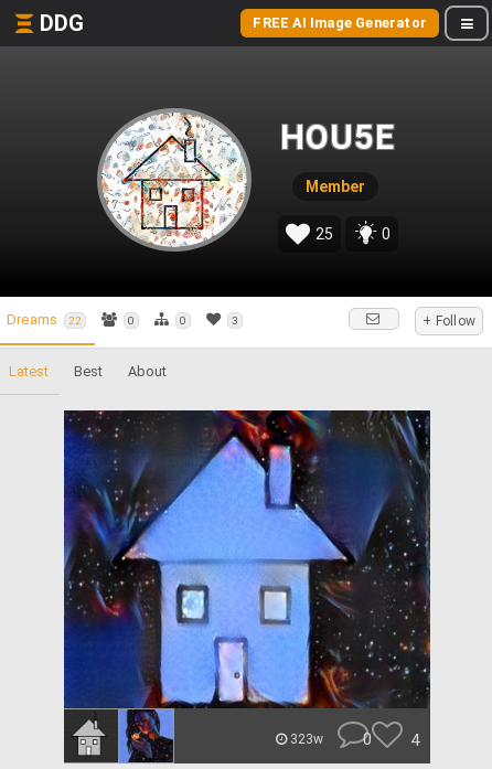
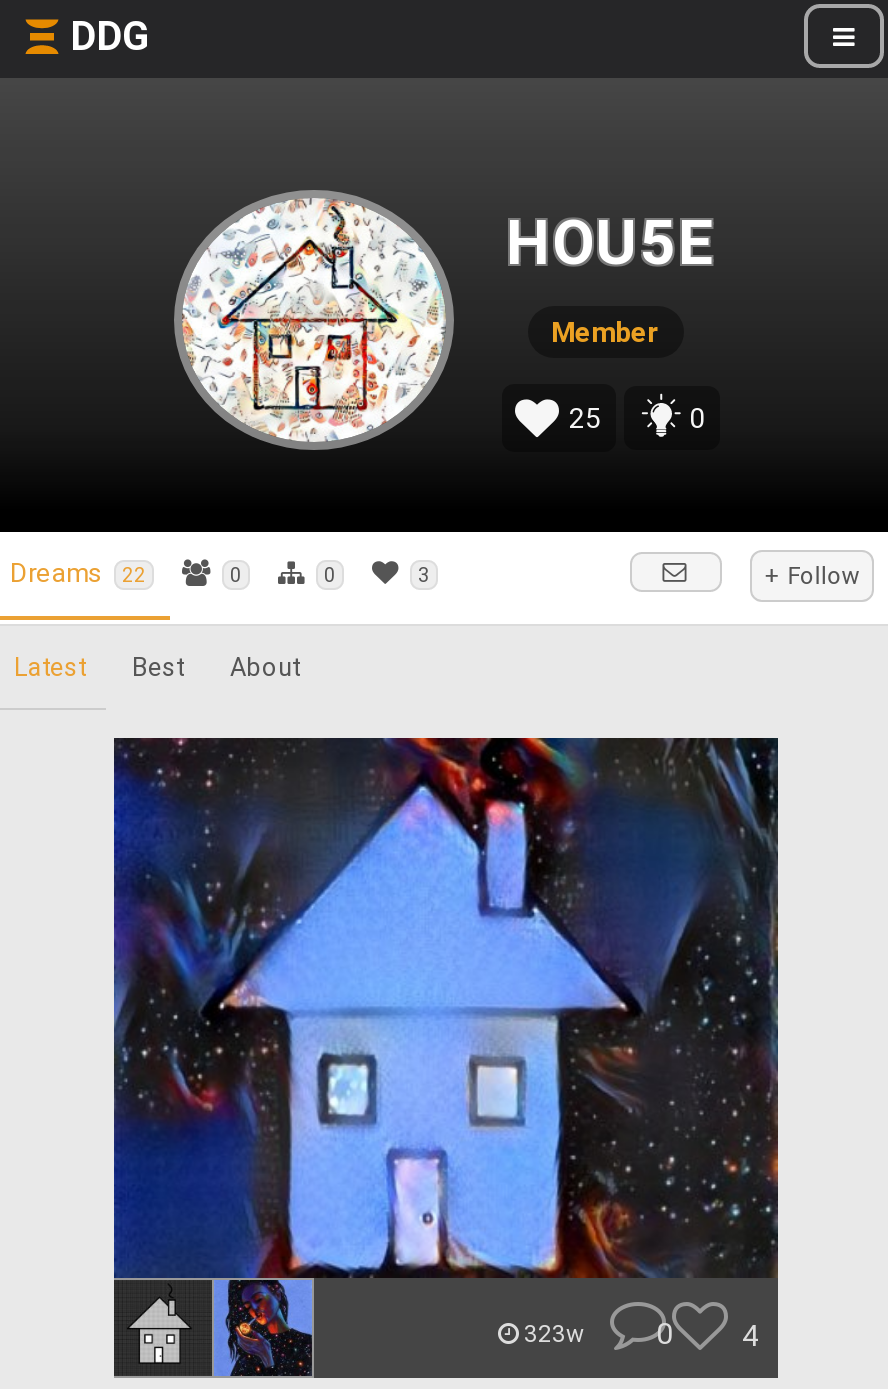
- FREE AI Image Generator
